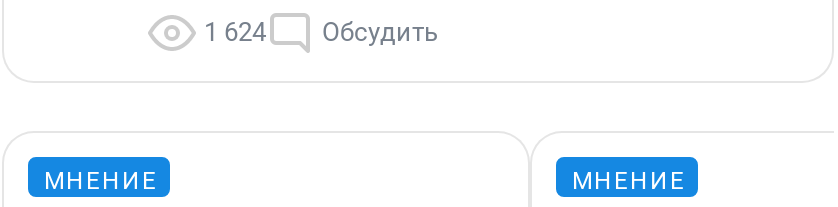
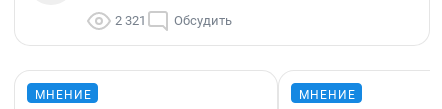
- 1 624 Обсудить
+ 2 321 Обсудить
